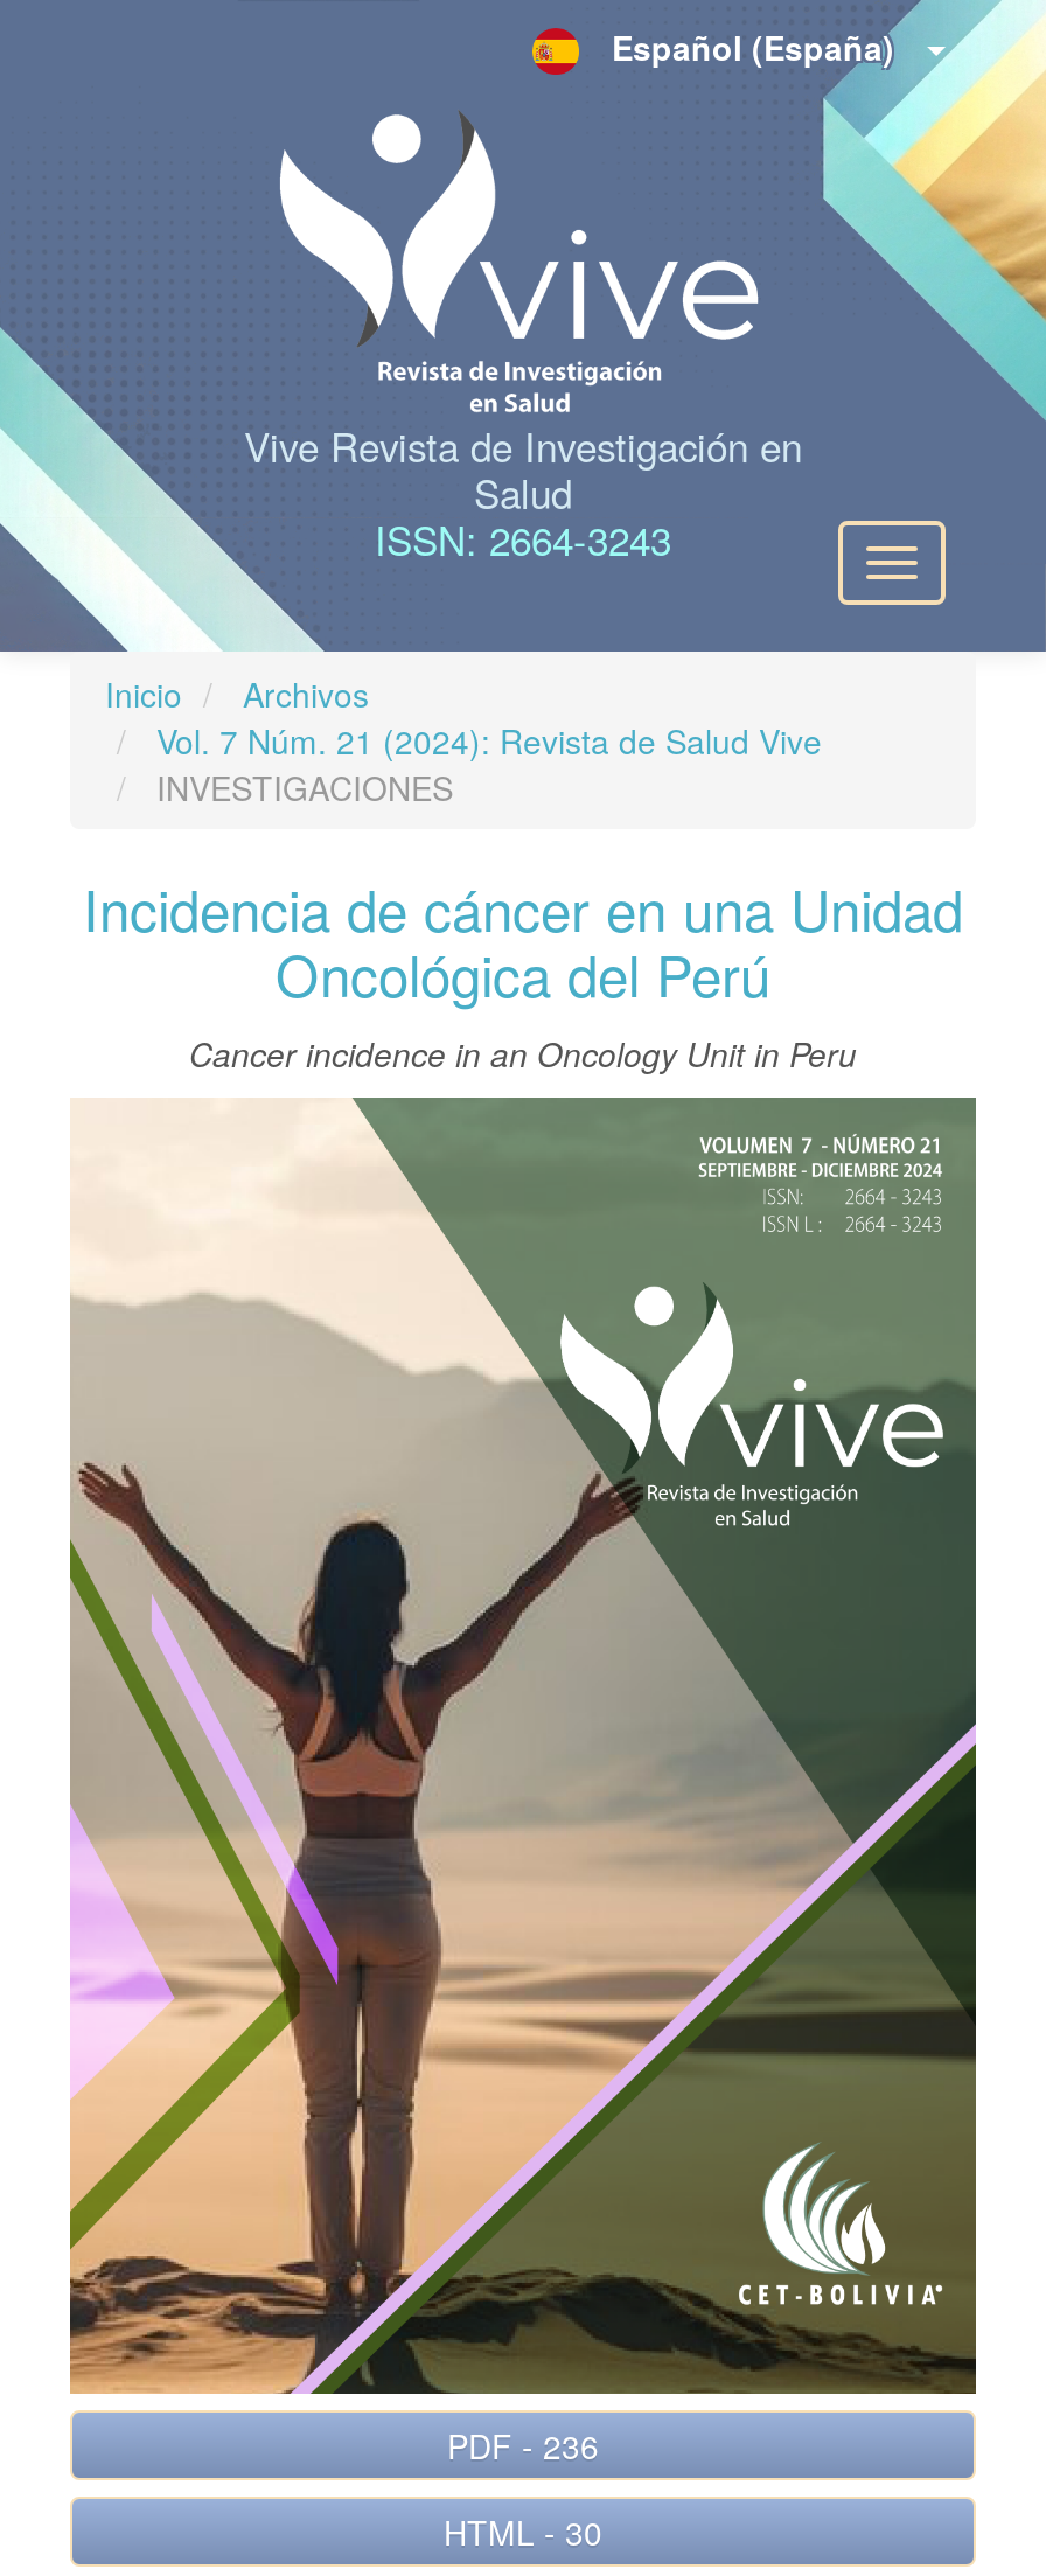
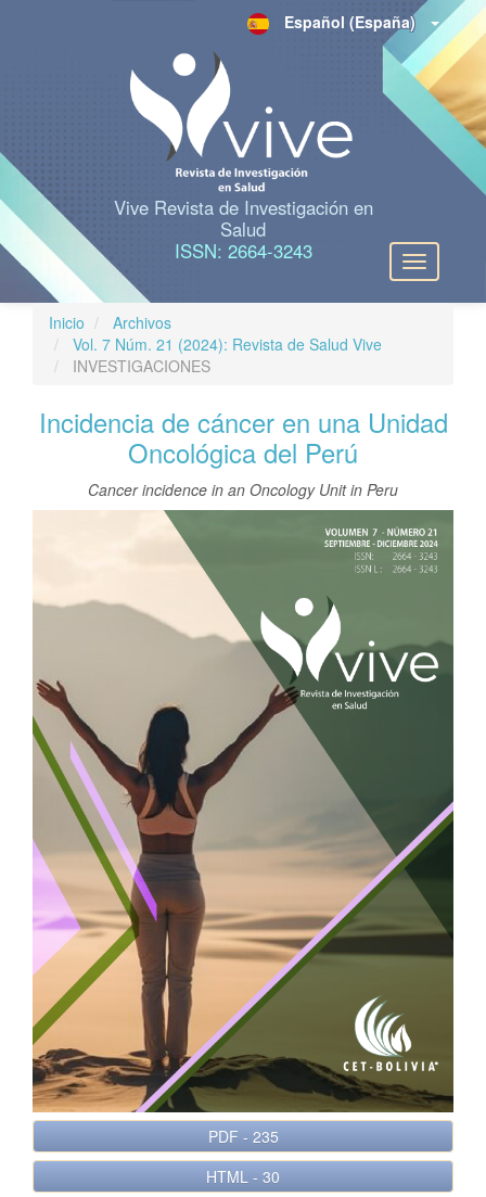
- PDF - 236
+ PDF - 235
